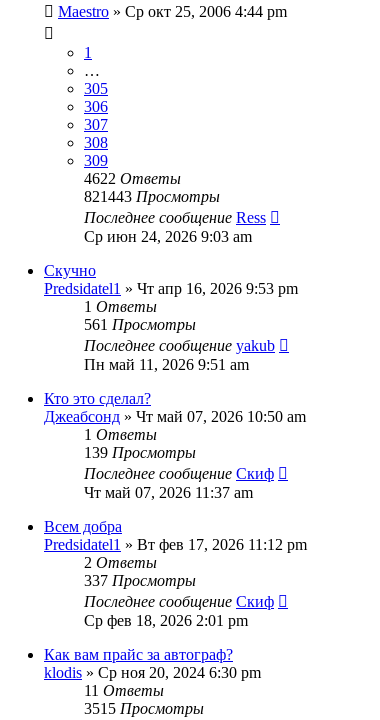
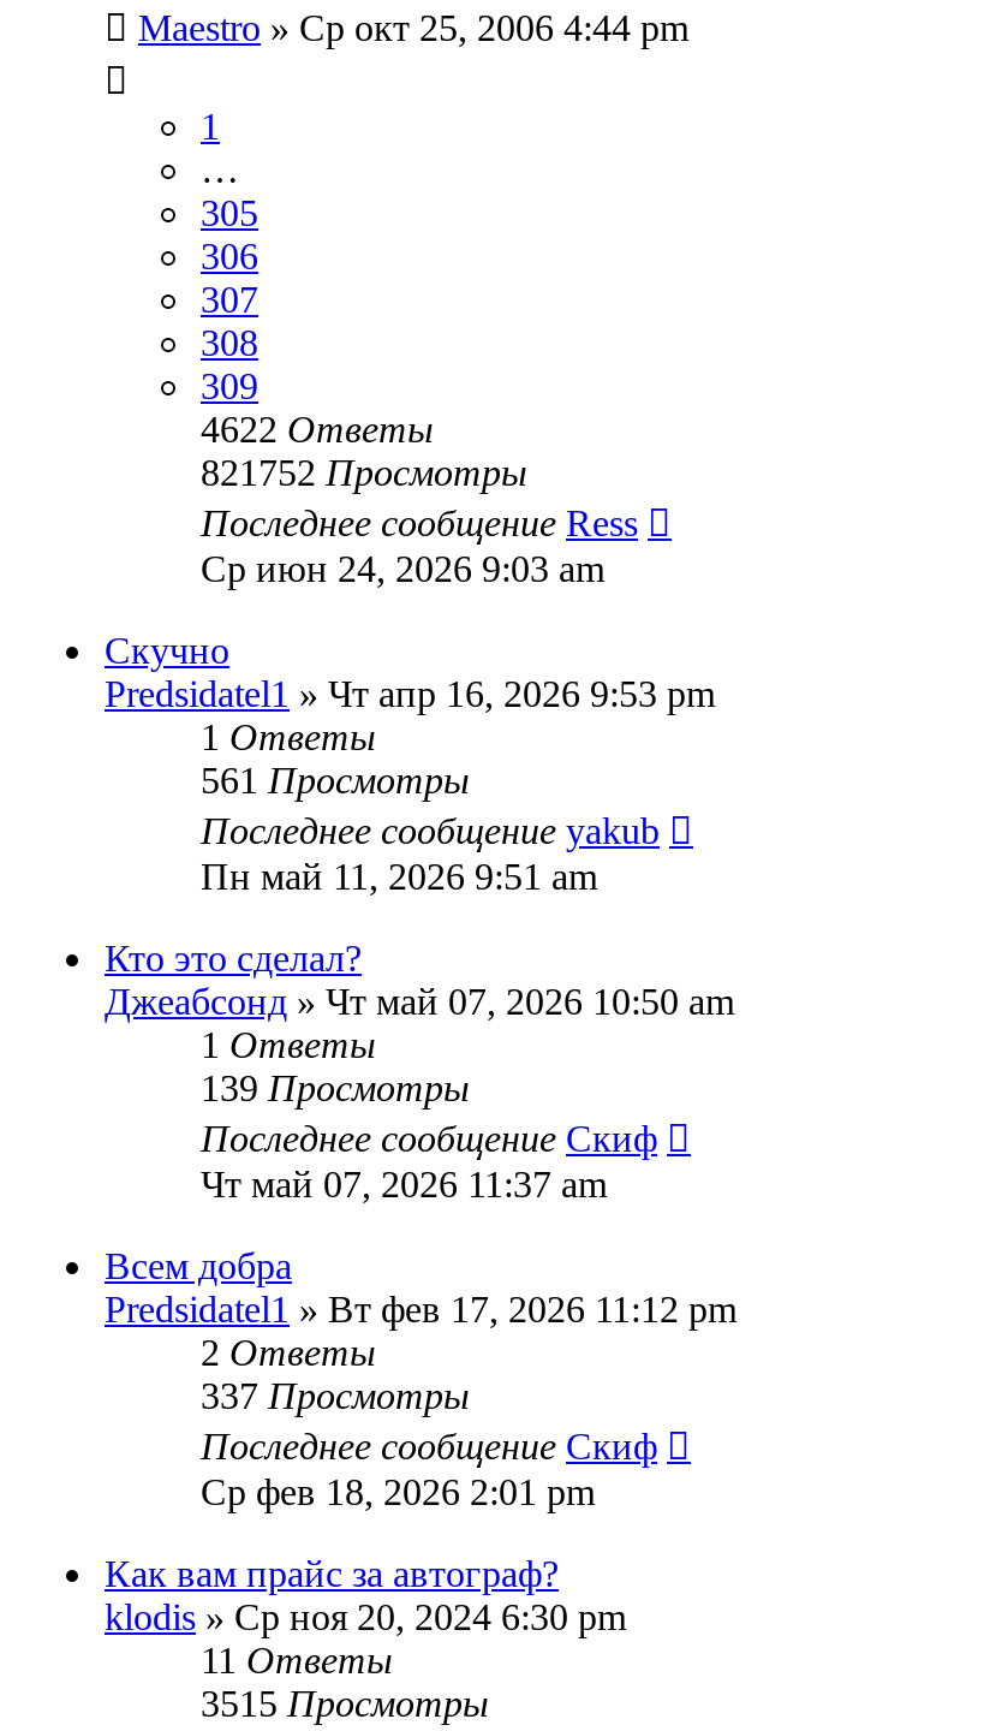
- 821443 Просмотры
+ 821752 Просмотры
